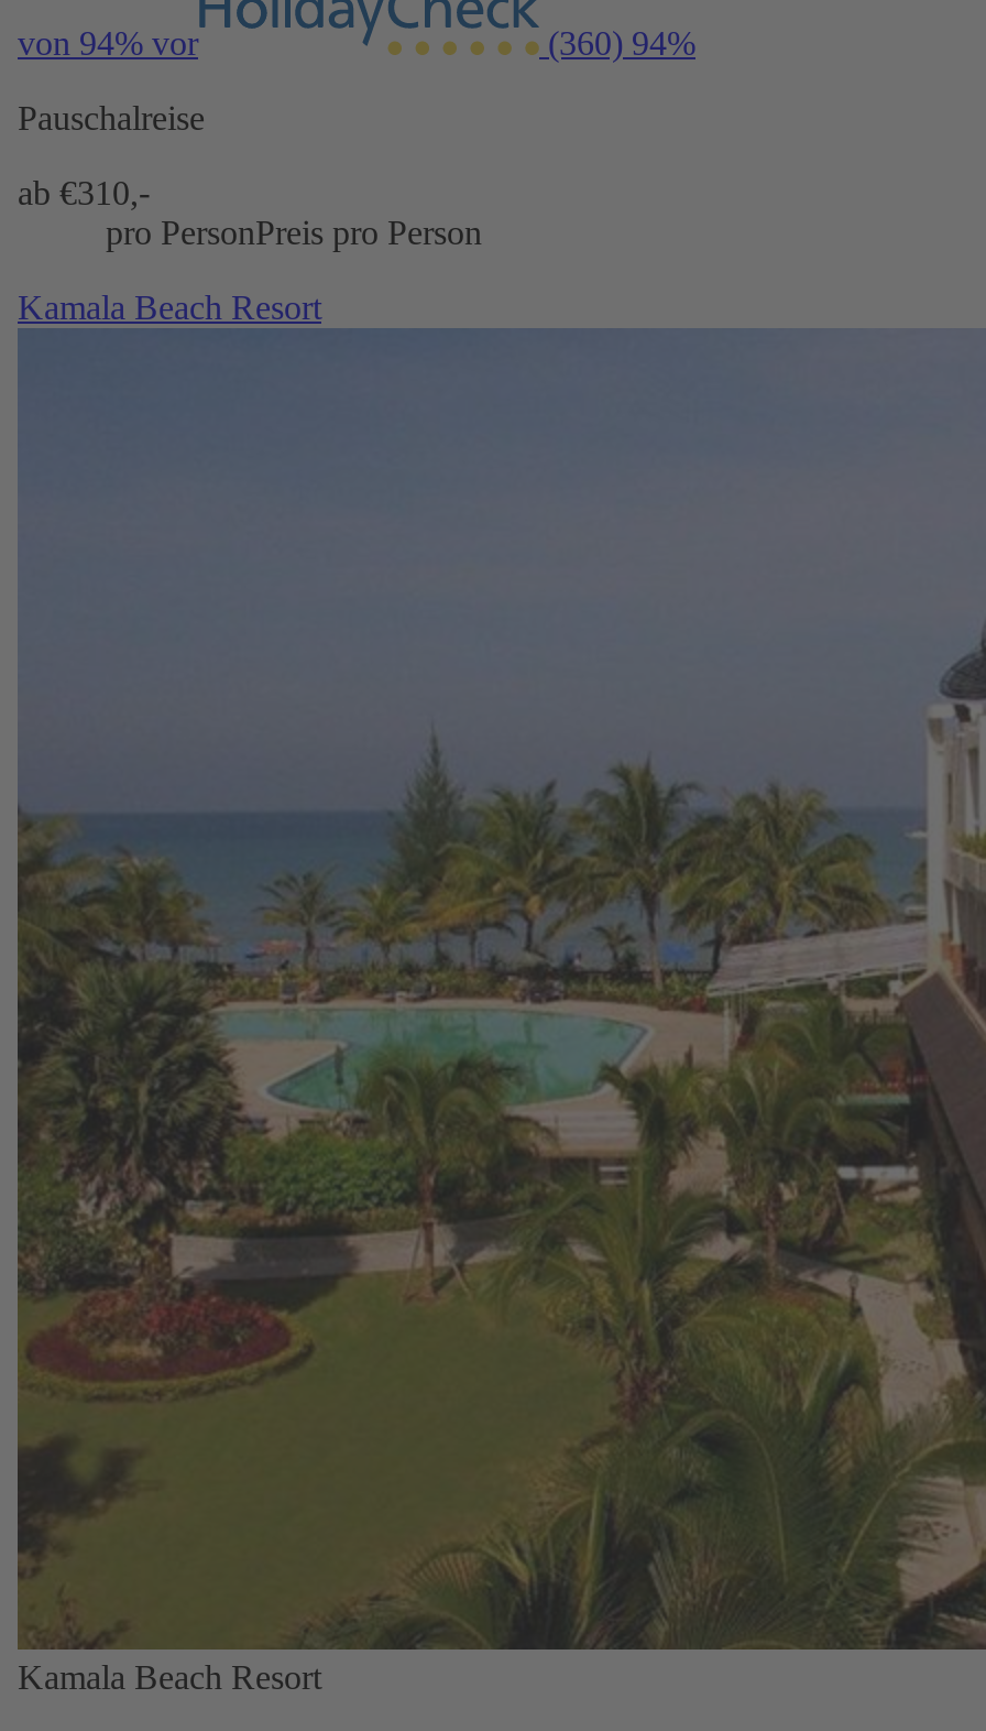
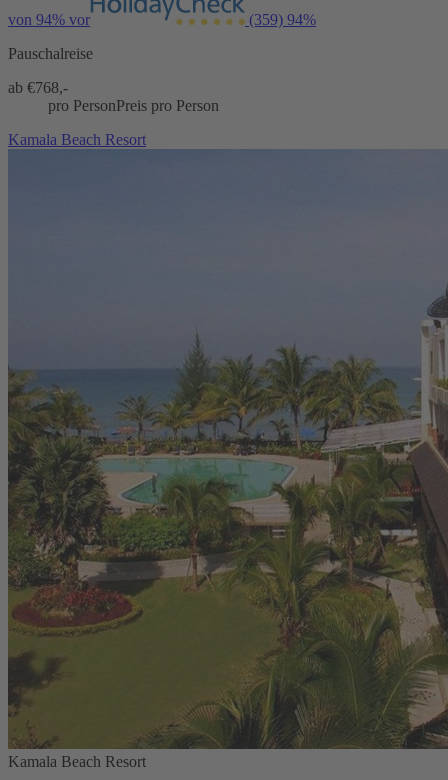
- (360) 94%
+ (359) 94%

- ab €310,-
+ ab €768,-
